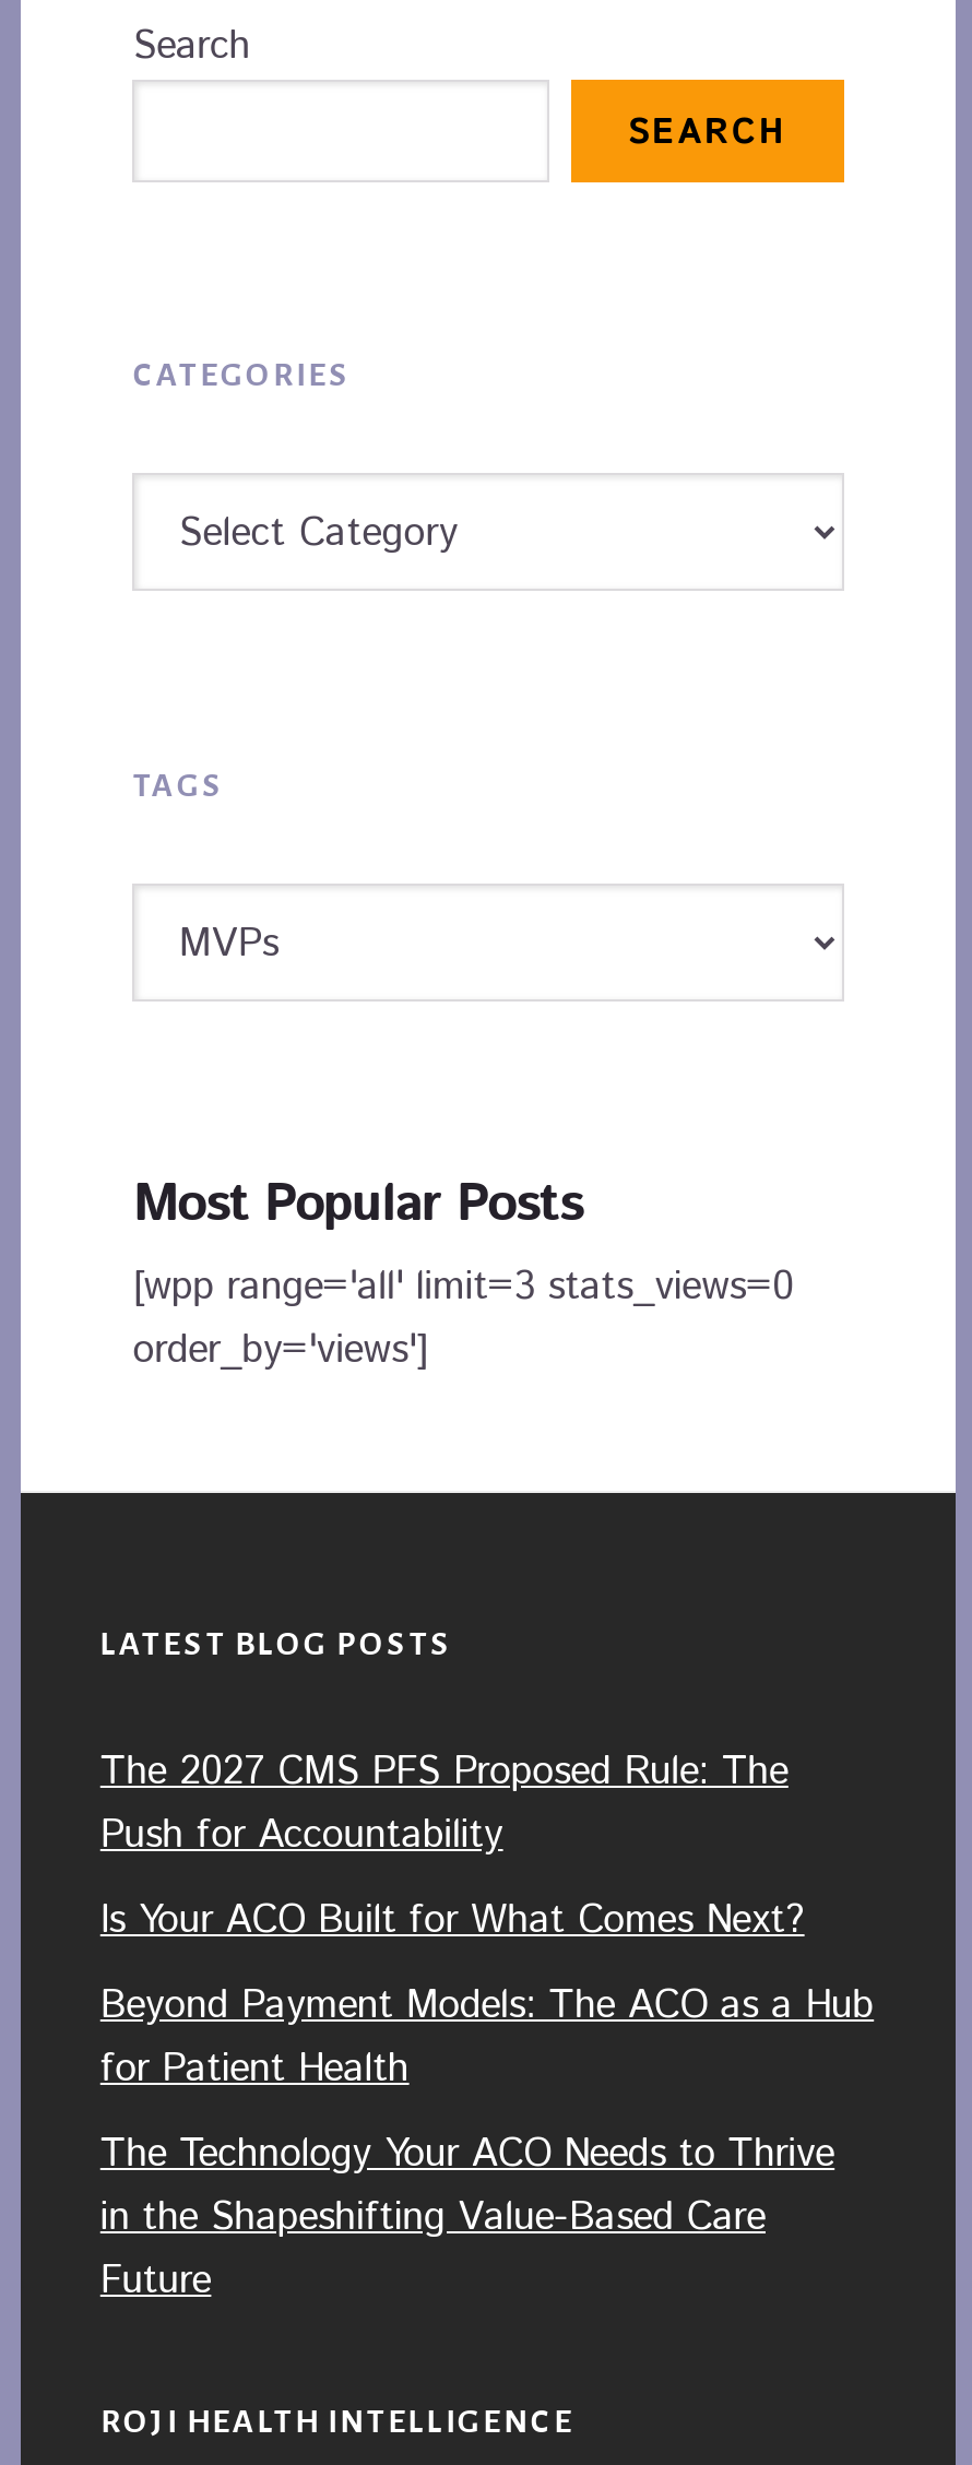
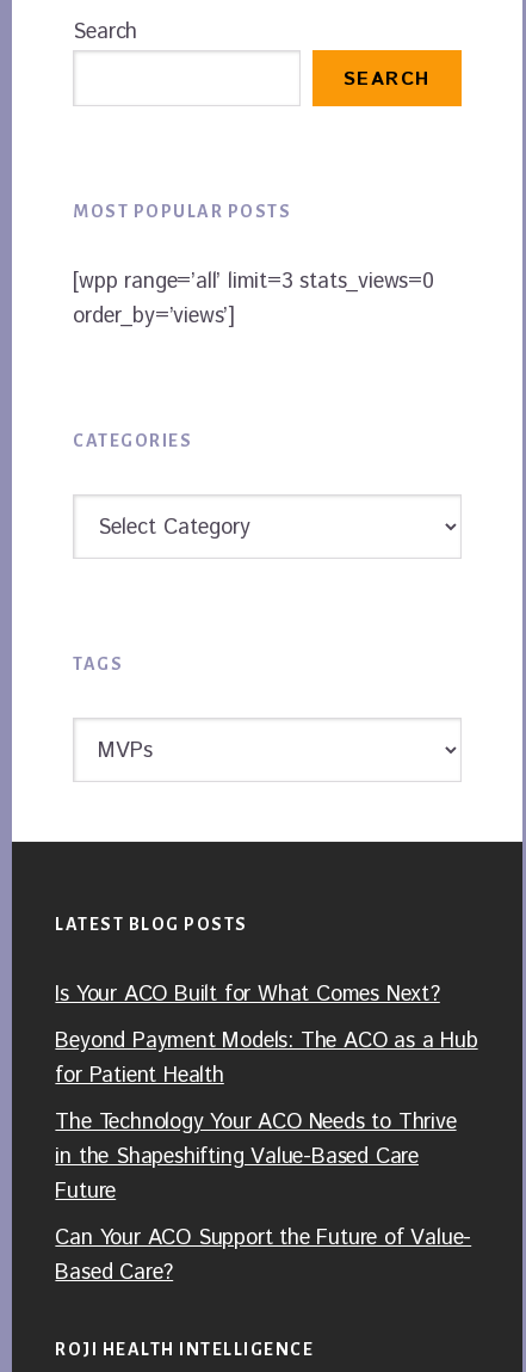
+ MOST POPULAR POSTS
+ [wpp range=’all’ limit=3 stats_views=0
+ order_by=’views’]

moved down: CATEGORIES | TAGS

- Most Popular Posts
- [wpp range='all' limit=3 stats_views=0
- order_by='views']

- The 2027 CMS PFS Proposed Rule: The
- Push for Accountability

moved up: Is Your ACO Built for What Comes Next? | Beyond Payment Models: The ACO as a Hub | for Patient Health | The Technology Your ACO Needs to Thrive | in the Shapeshifting Value-Based Care | Future

+ Can Your ACO Support the Future of Value-
+ Based Care?
